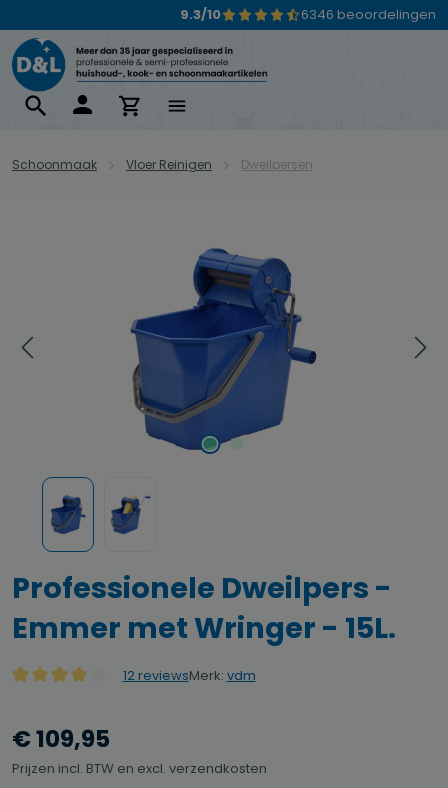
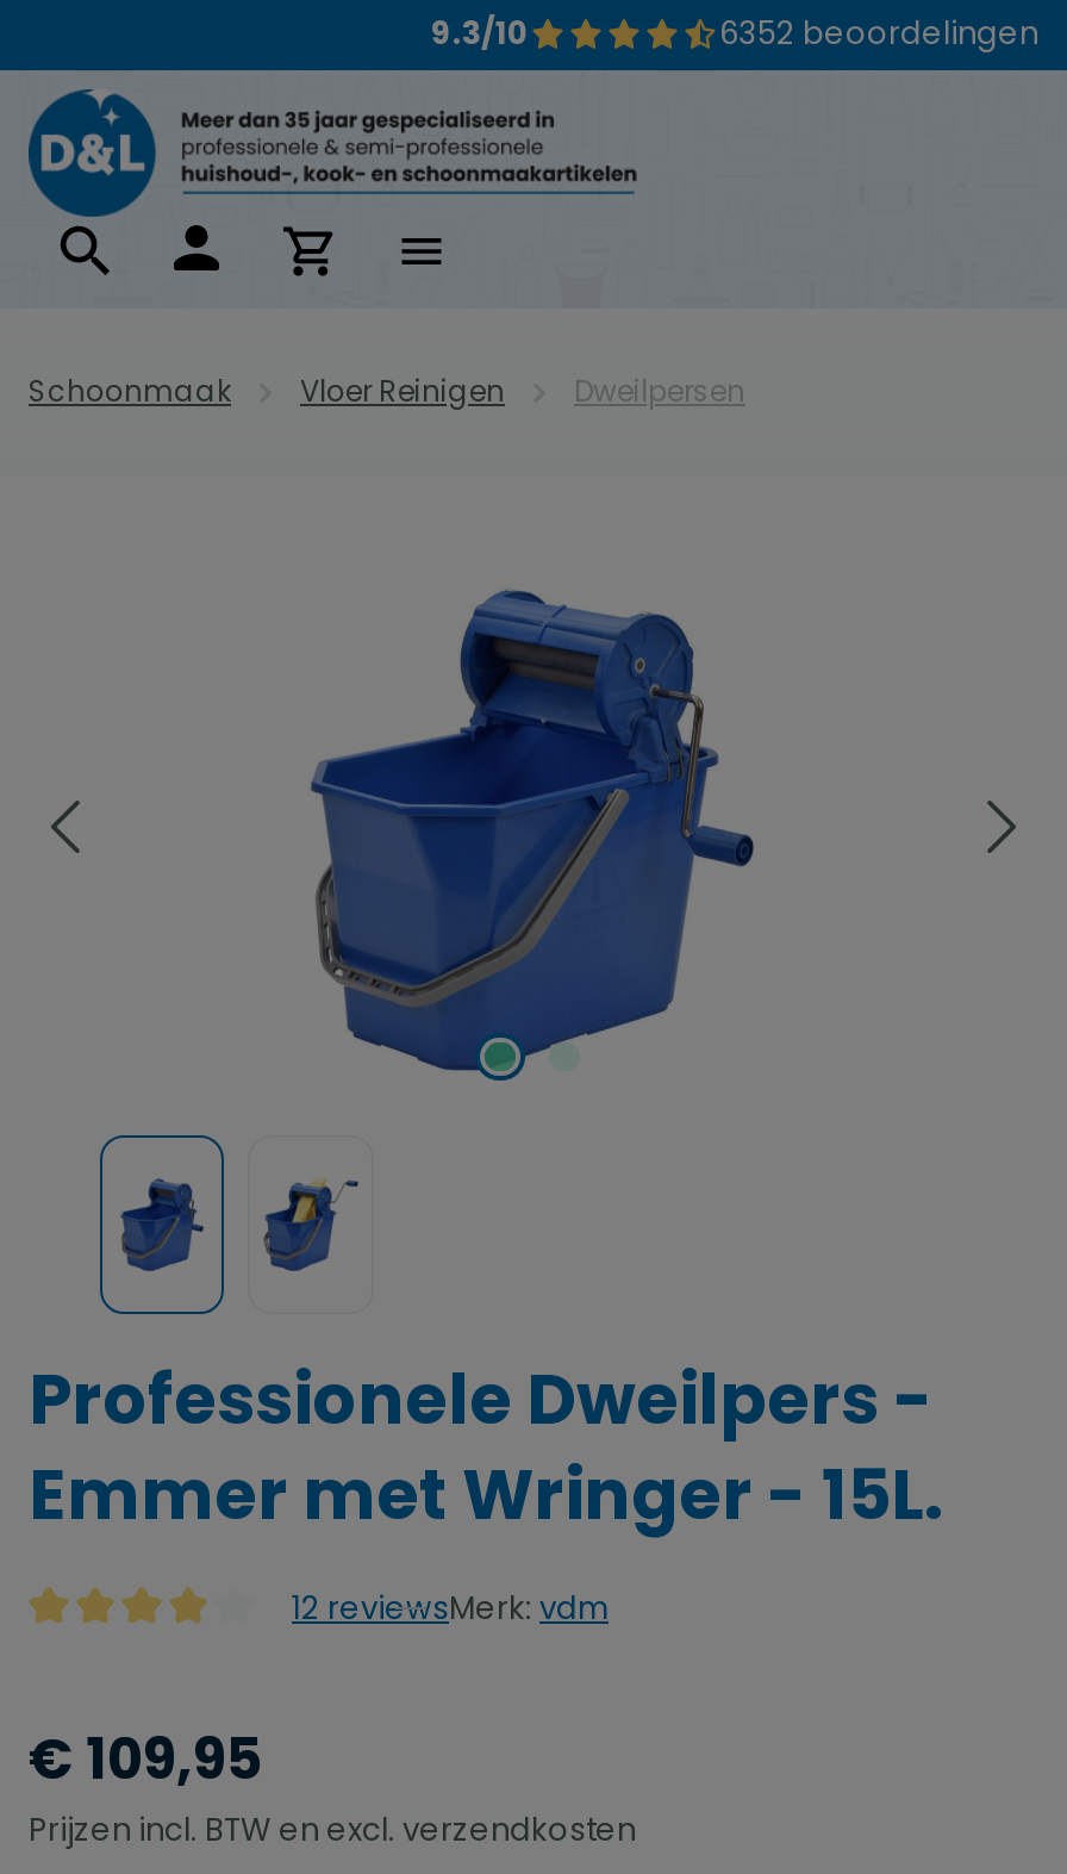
- 6346 beoordelingen
+ 6352 beoordelingen
